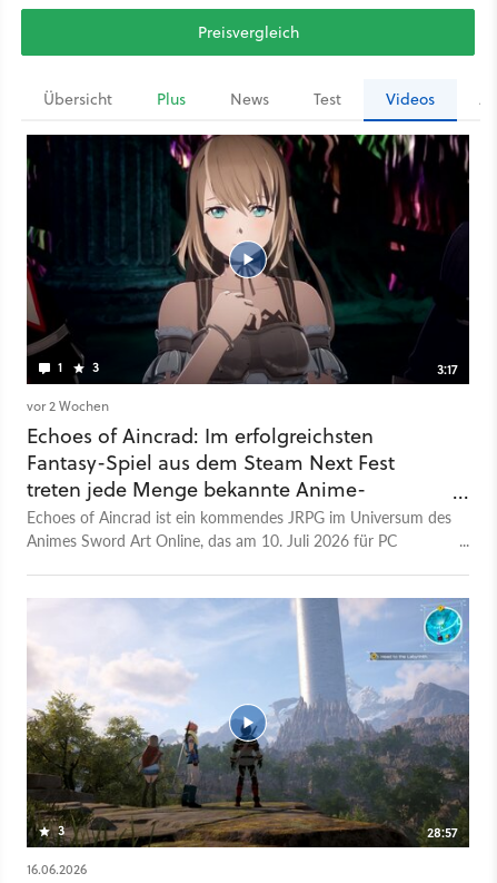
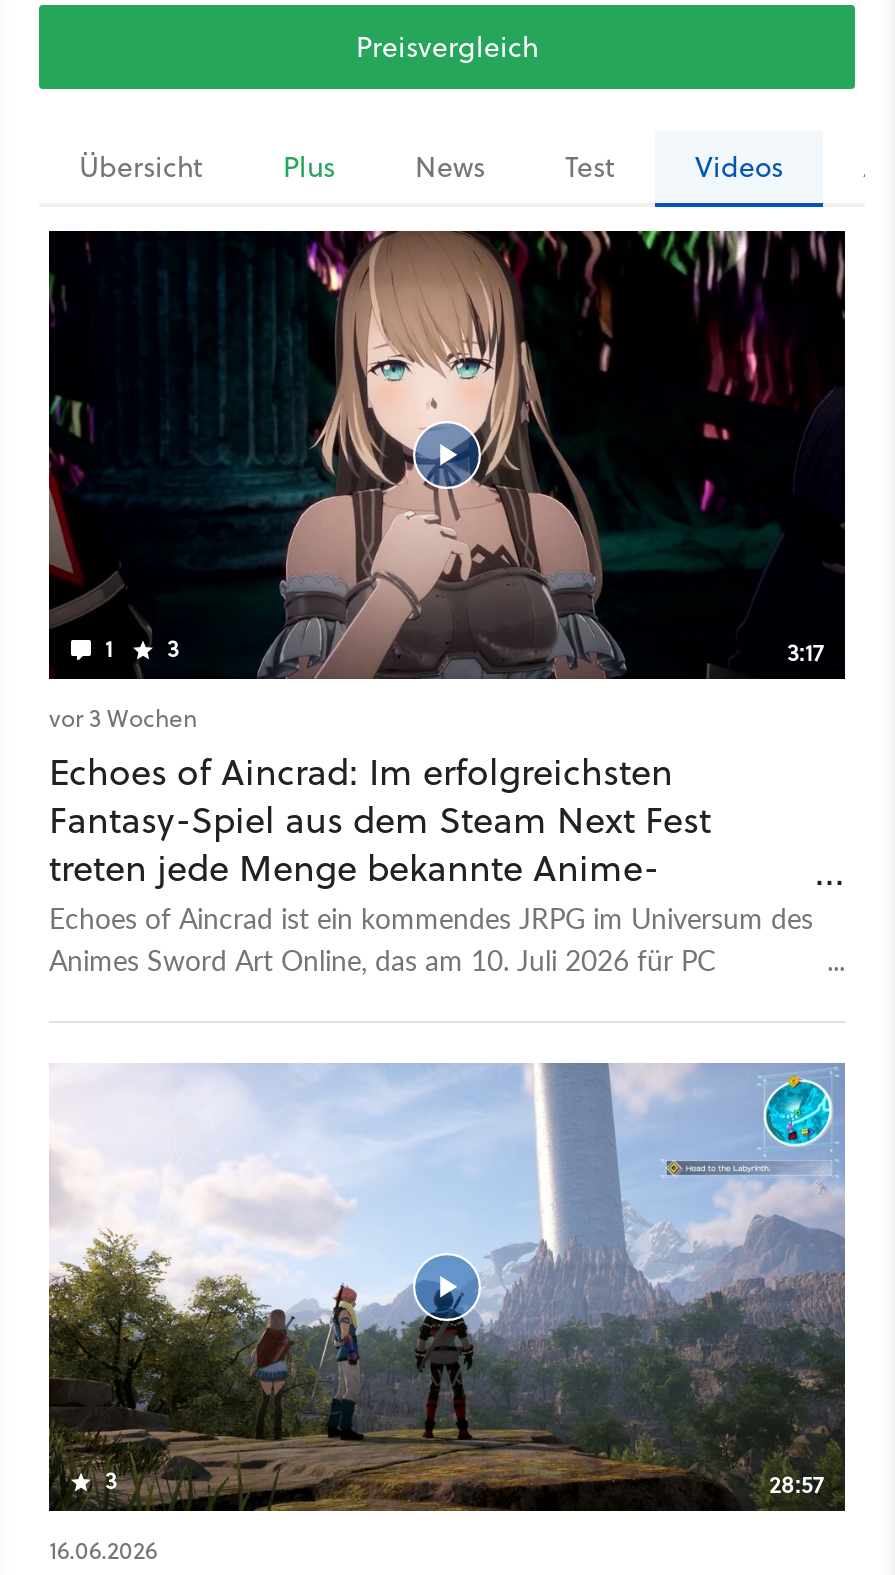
- vor 2 Wochen
+ vor 3 Wochen
